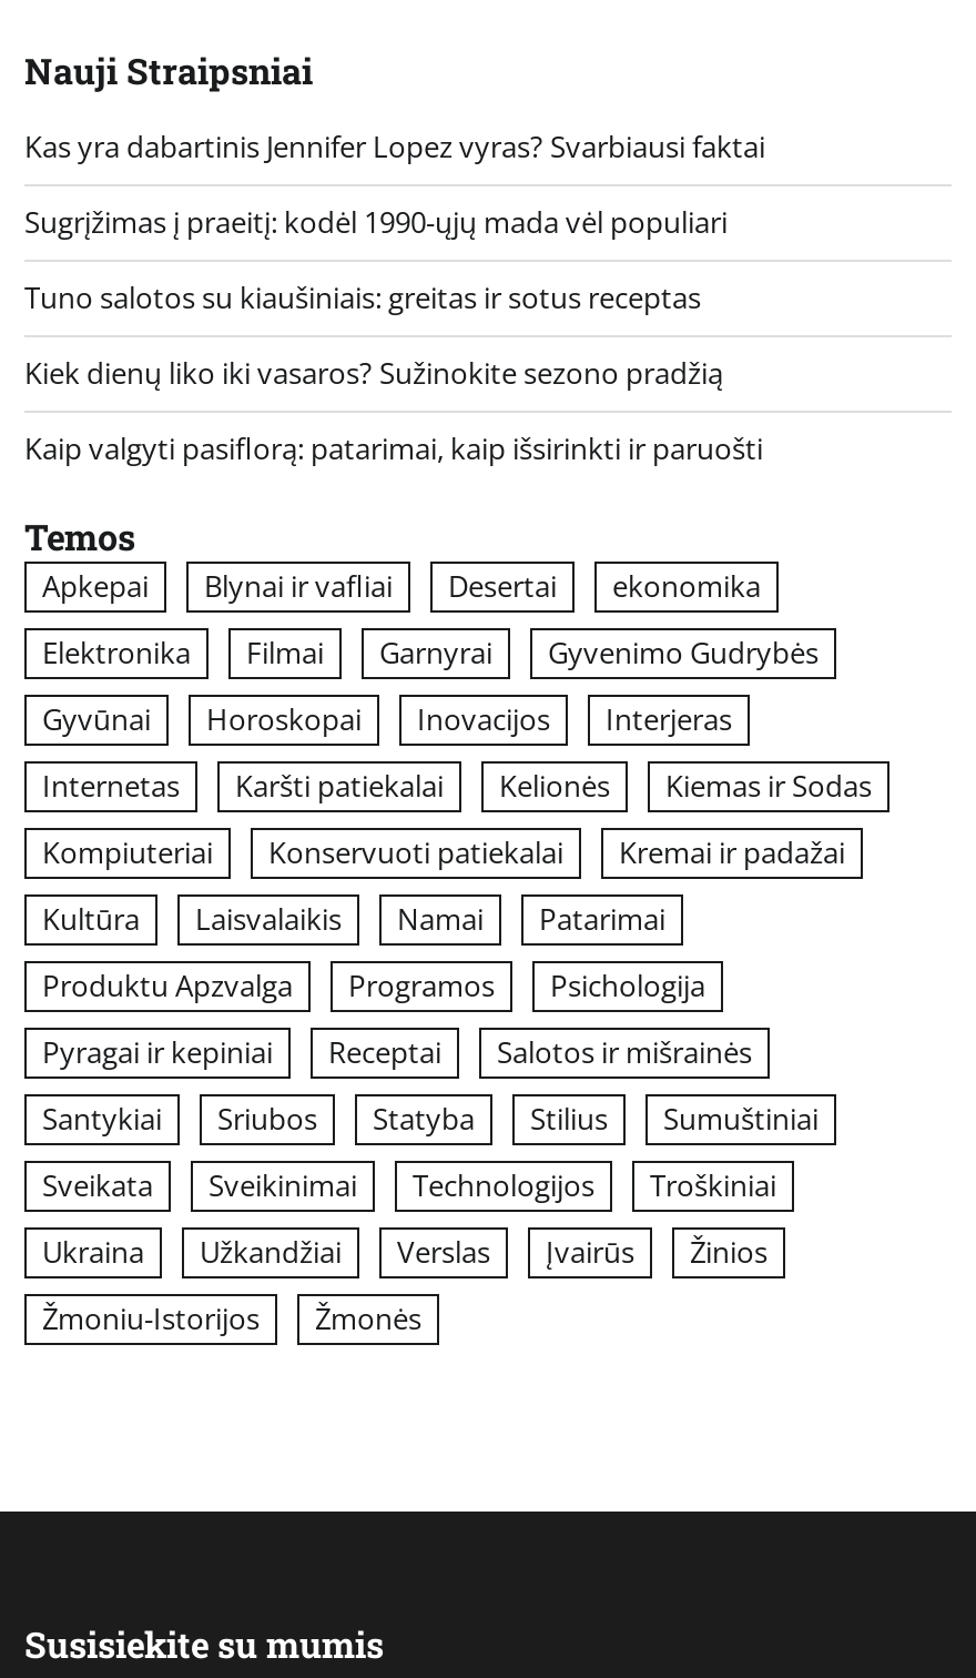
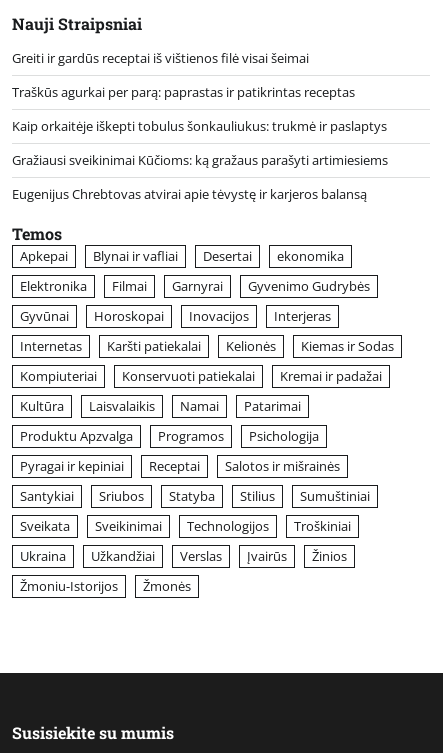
- Kas yra dabartinis Jennifer Lopez vyras? Svarbiausi faktai
+ Greiti ir gardūs receptai iš vištienos filė visai šeimai

- Sugrįžimas į praeitį: kodėl 1990-ųjų mada vėl populiari
+ Traškūs agurkai per parą: paprastas ir patikrintas receptas

- Tuno salotos su kiaušiniais: greitas ir sotus receptas
+ Kaip orkaitėje iškepti tobulus šonkauliukus: trukmė ir paslaptys

- Kiek dienų liko iki vasaros? Sužinokite sezono pradžią
+ Gražiausi sveikinimai Kūčioms: ką gražaus parašyti artimiesiems

- Kaip valgyti pasiflorą: patarimai, kaip išsirinkti ir paruošti
+ Eugenijus Chrebtovas atvirai apie tėvystę ir karjeros balansą
